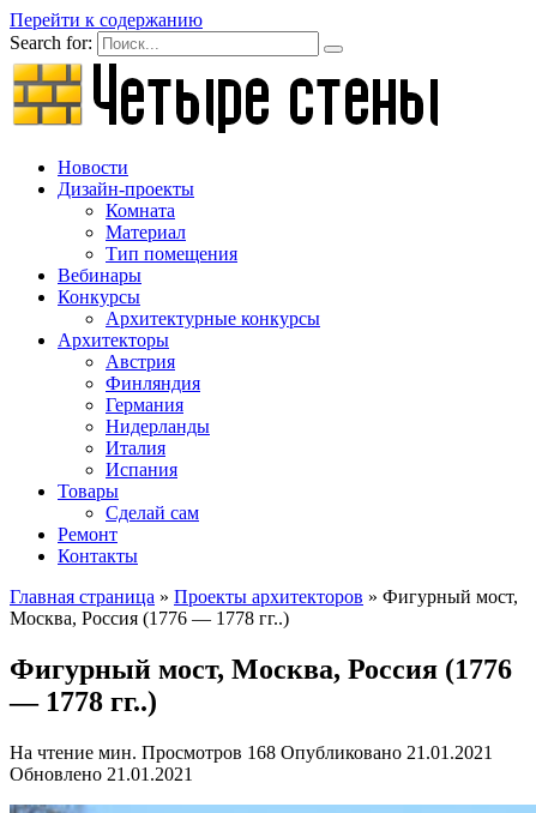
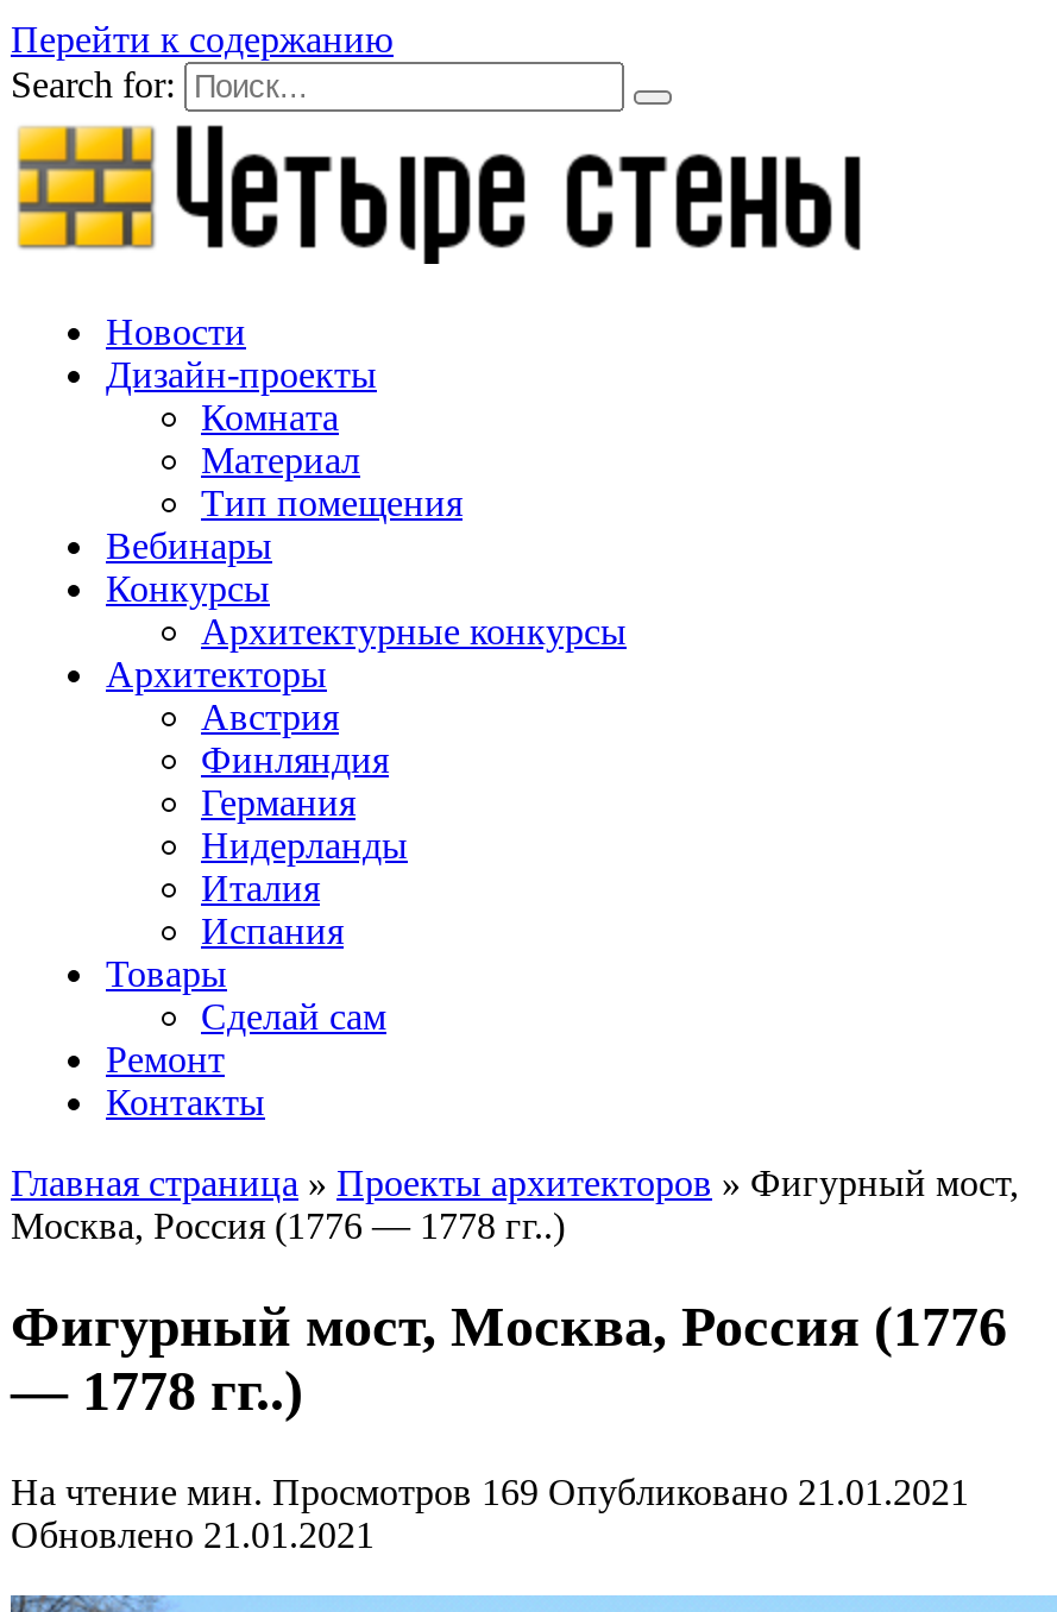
- На чтение мин. Просмотров 168 Опубликовано 21.01.2021
+ На чтение мин. Просмотров 169 Опубликовано 21.01.2021
